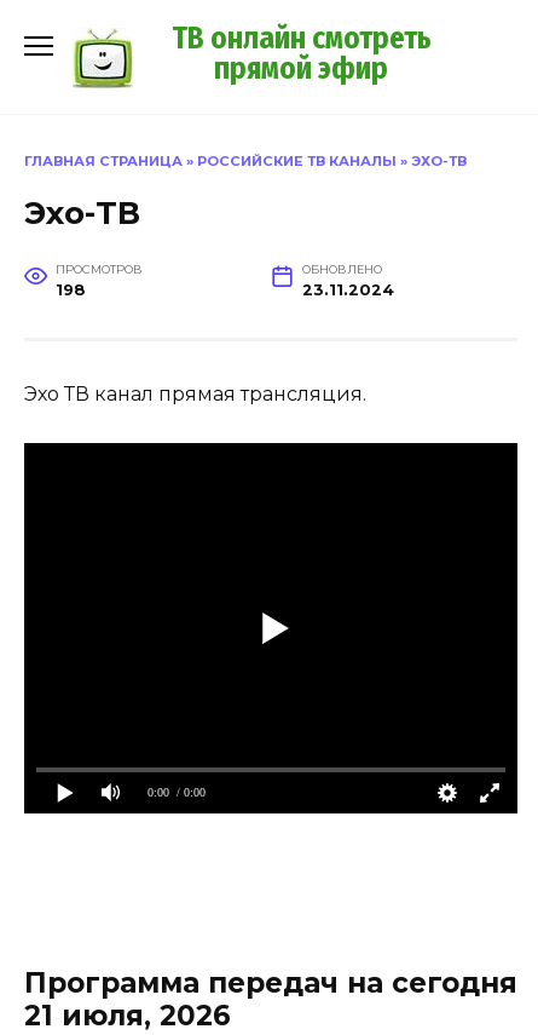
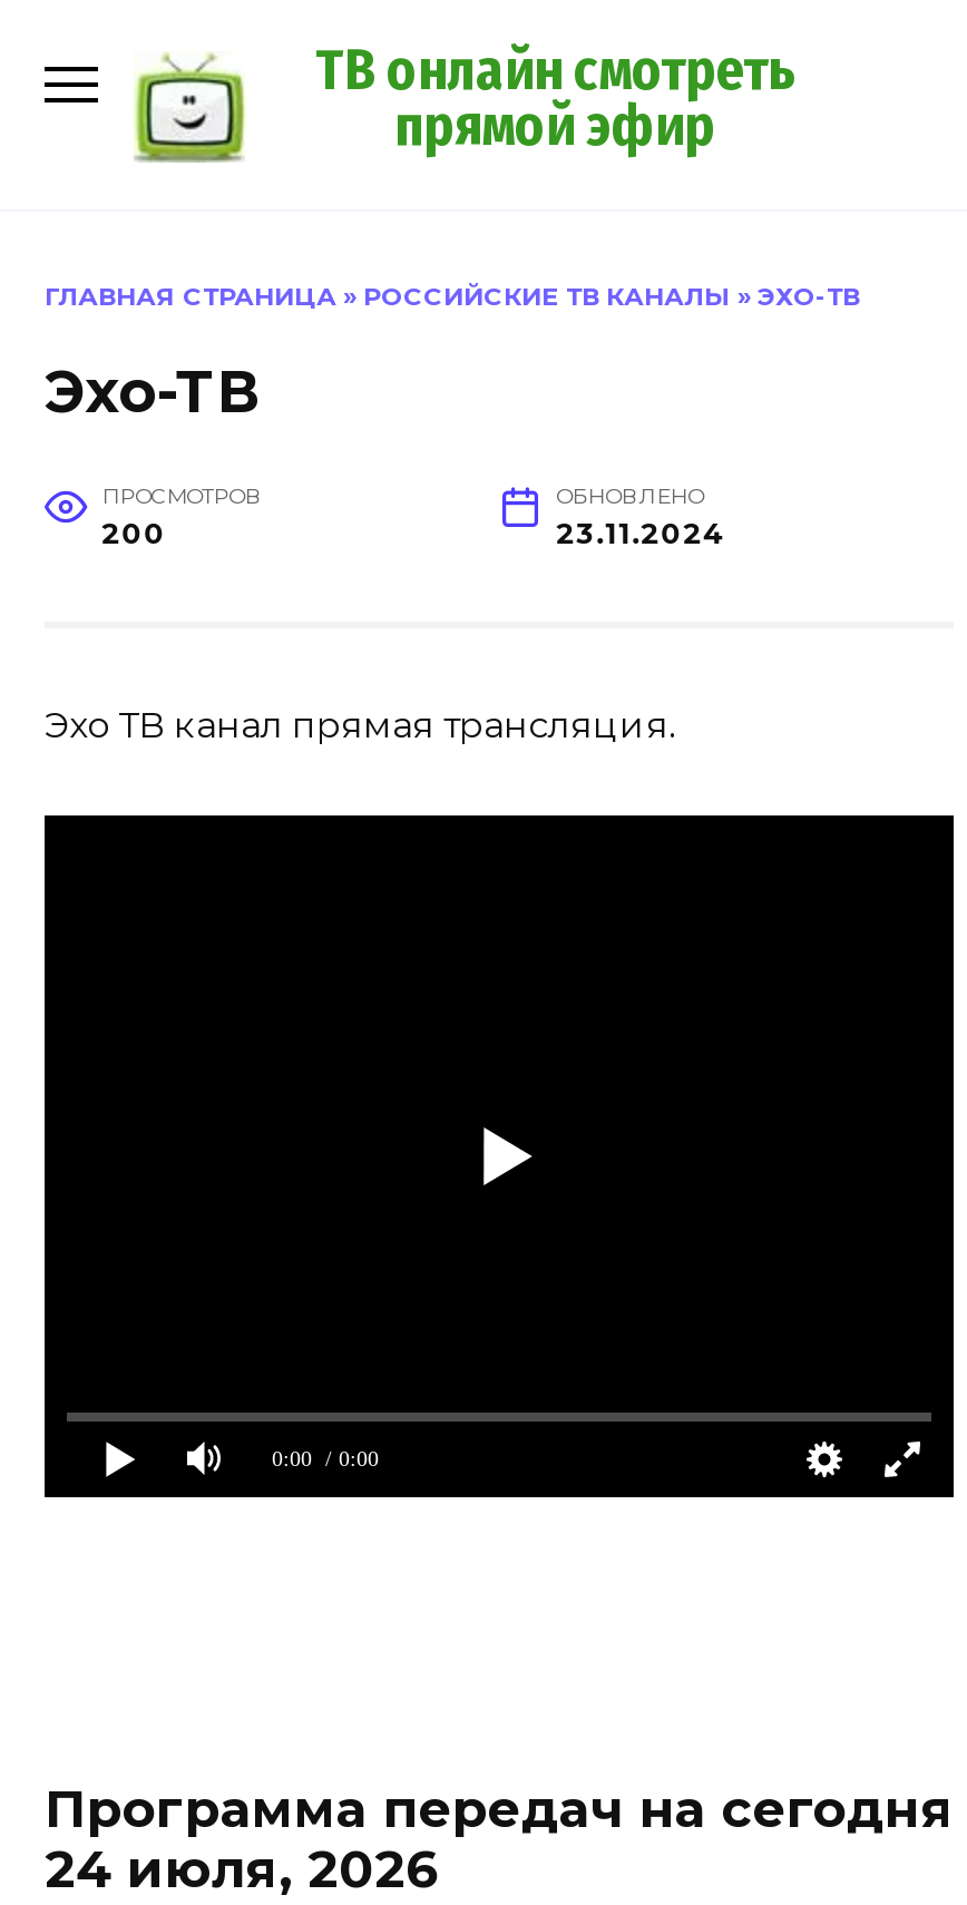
- 198
+ 200

- 21 июля, 2026
+ 24 июля, 2026
